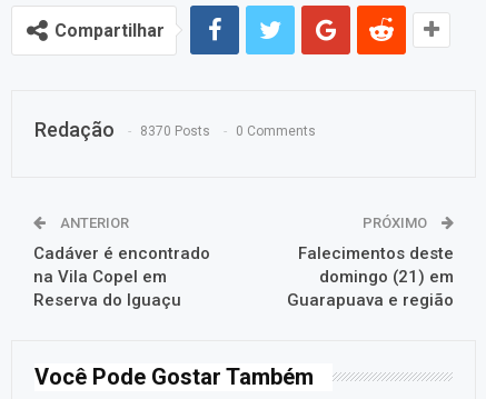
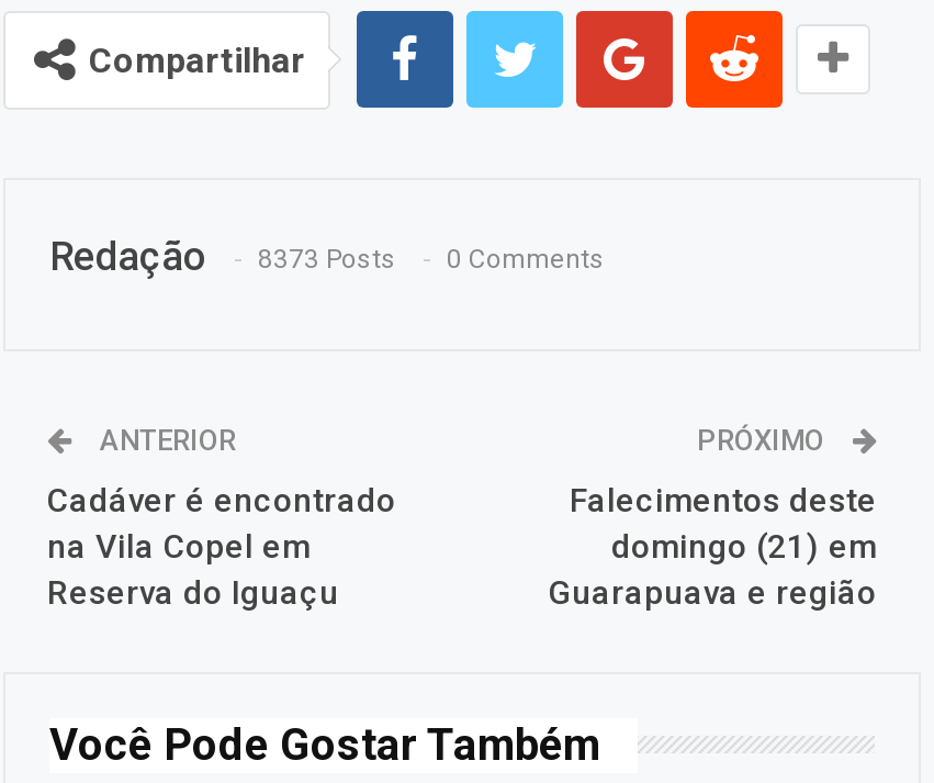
- Redação 8370 Posts 0 Comments
+ Redação 8373 Posts 0 Comments
